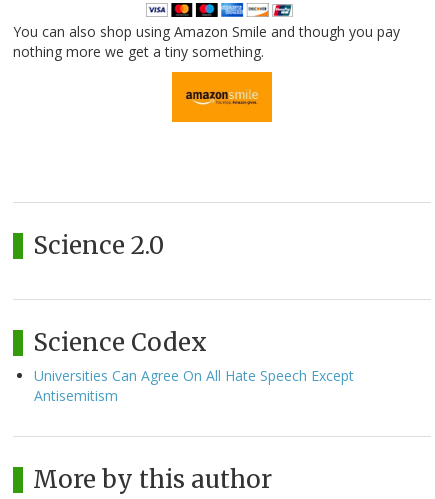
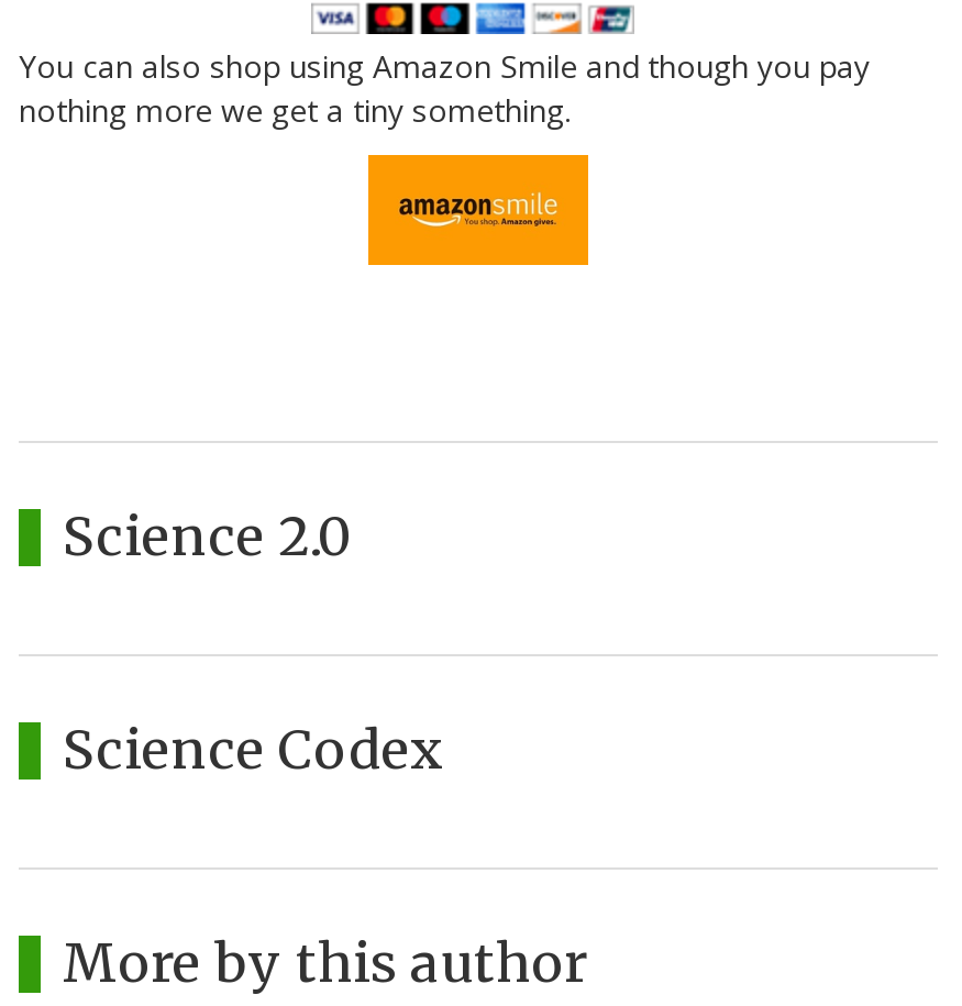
- Universities Can Agree On All Hate Speech Except
- Antisemitism
